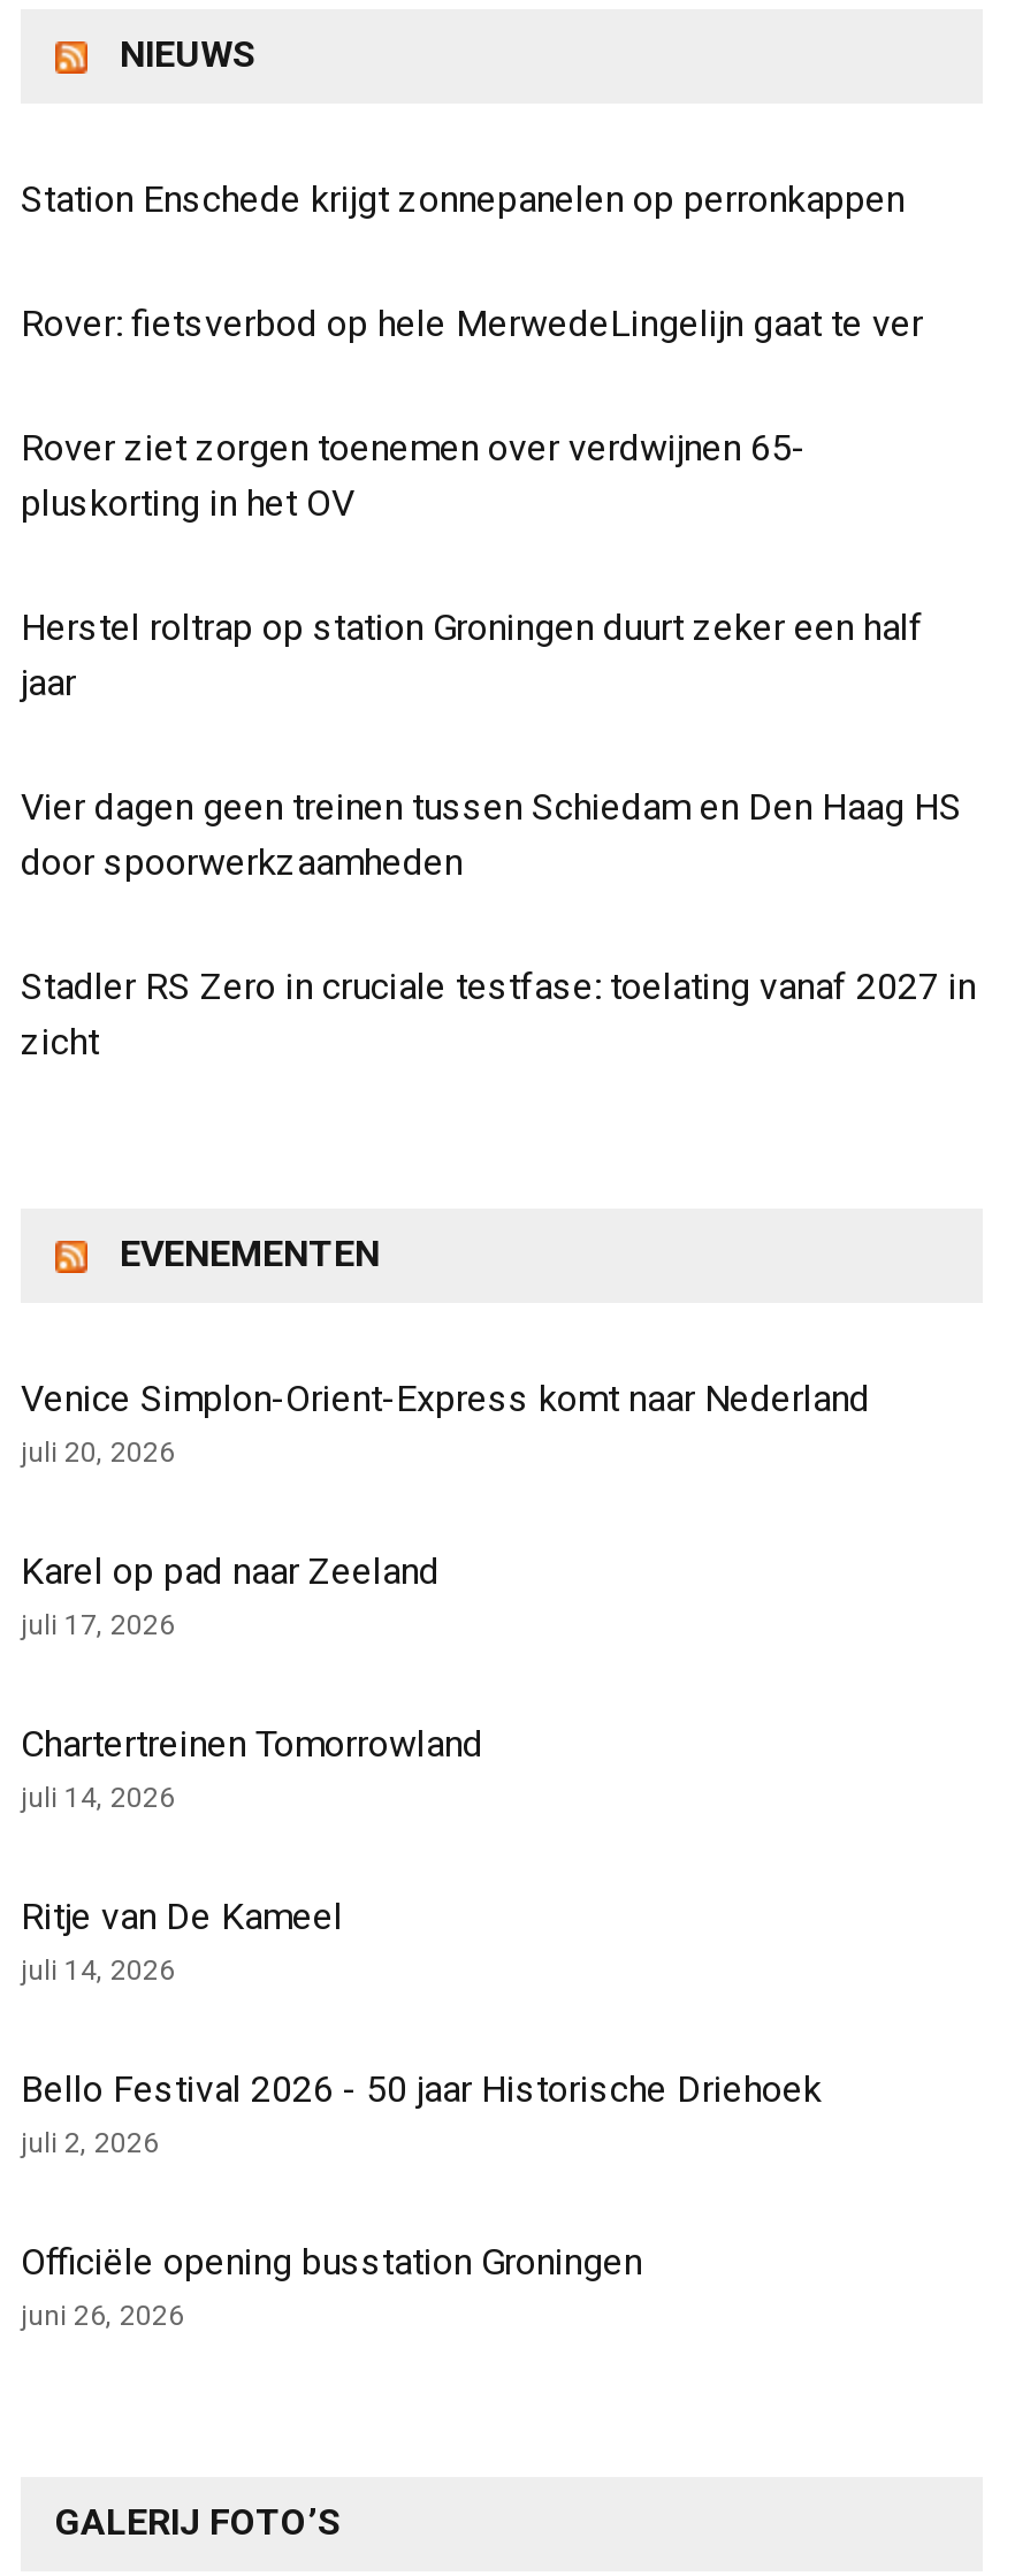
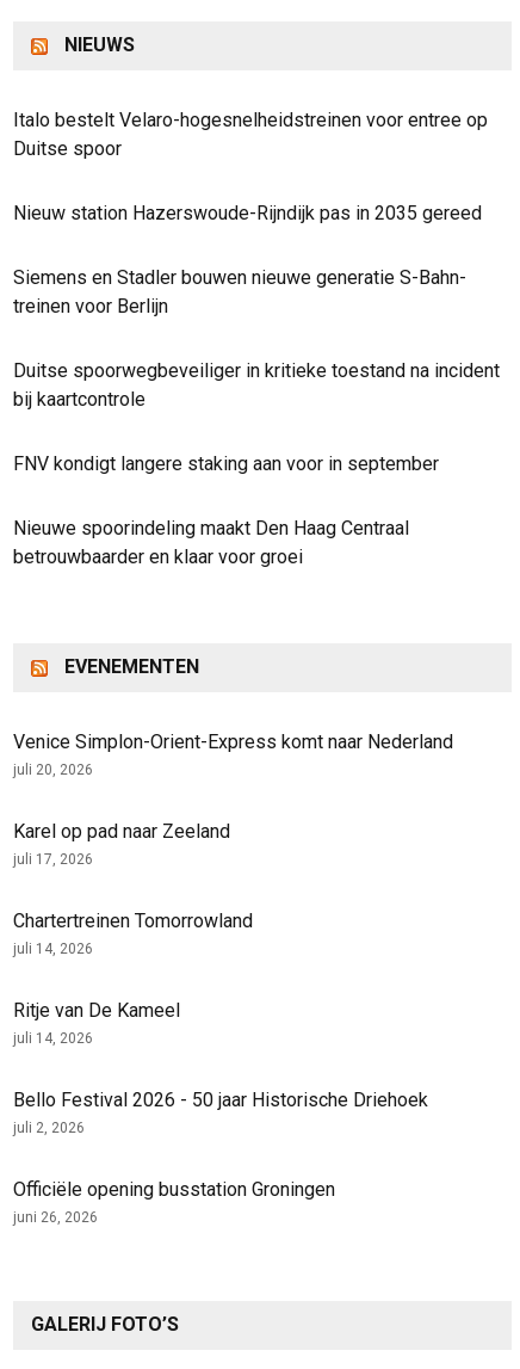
- Station Enschede krijgt zonnepanelen op perronkappen
+ Italo bestelt Velaro-hogesnelheidstreinen voor entree op
+ Duitse spoor

- Rover: fietsverbod op hele MerwedeLingelijn gaat te ver
+ Nieuw station Hazerswoude-Rijndijk pas in 2035 gereed

- Rover ziet zorgen toenemen over verdwijnen 65-
- pluskorting in het OV
+ Siemens en Stadler bouwen nieuwe generatie S-Bahn-
+ treinen voor Berlijn

- Herstel roltrap op station Groningen duurt zeker een half
- jaar
+ Duitse spoorwegbeveiliger in kritieke toestand na incident
+ bij kaartcontrole

- Vier dagen geen treinen tussen Schiedam en Den Haag HS
- door spoorwerkzaamheden
+ FNV kondigt langere staking aan voor in september

- Stadler RS Zero in cruciale testfase: toelating vanaf 2027 in
- zicht
+ Nieuwe spoorindeling maakt Den Haag Centraal
+ betrouwbaarder en klaar voor groei
